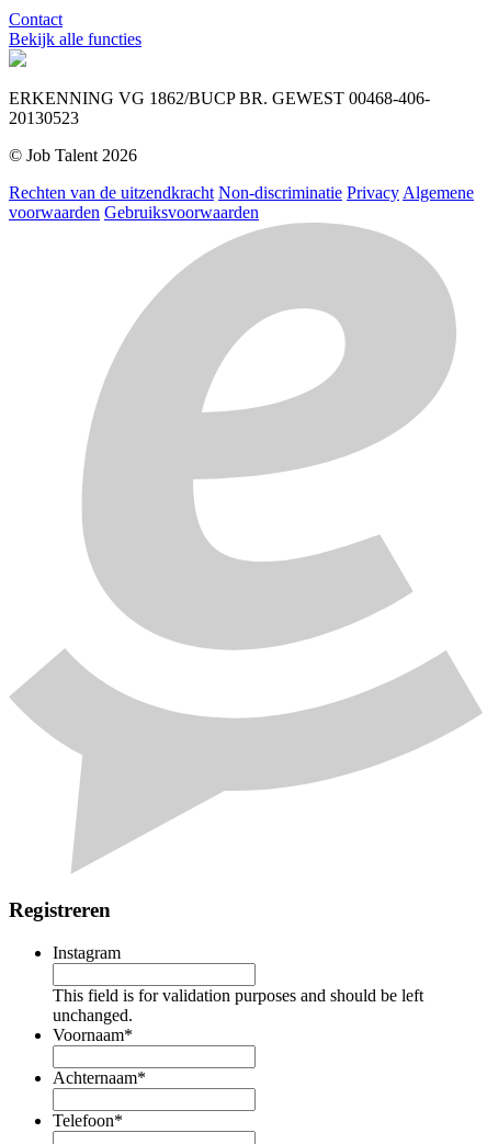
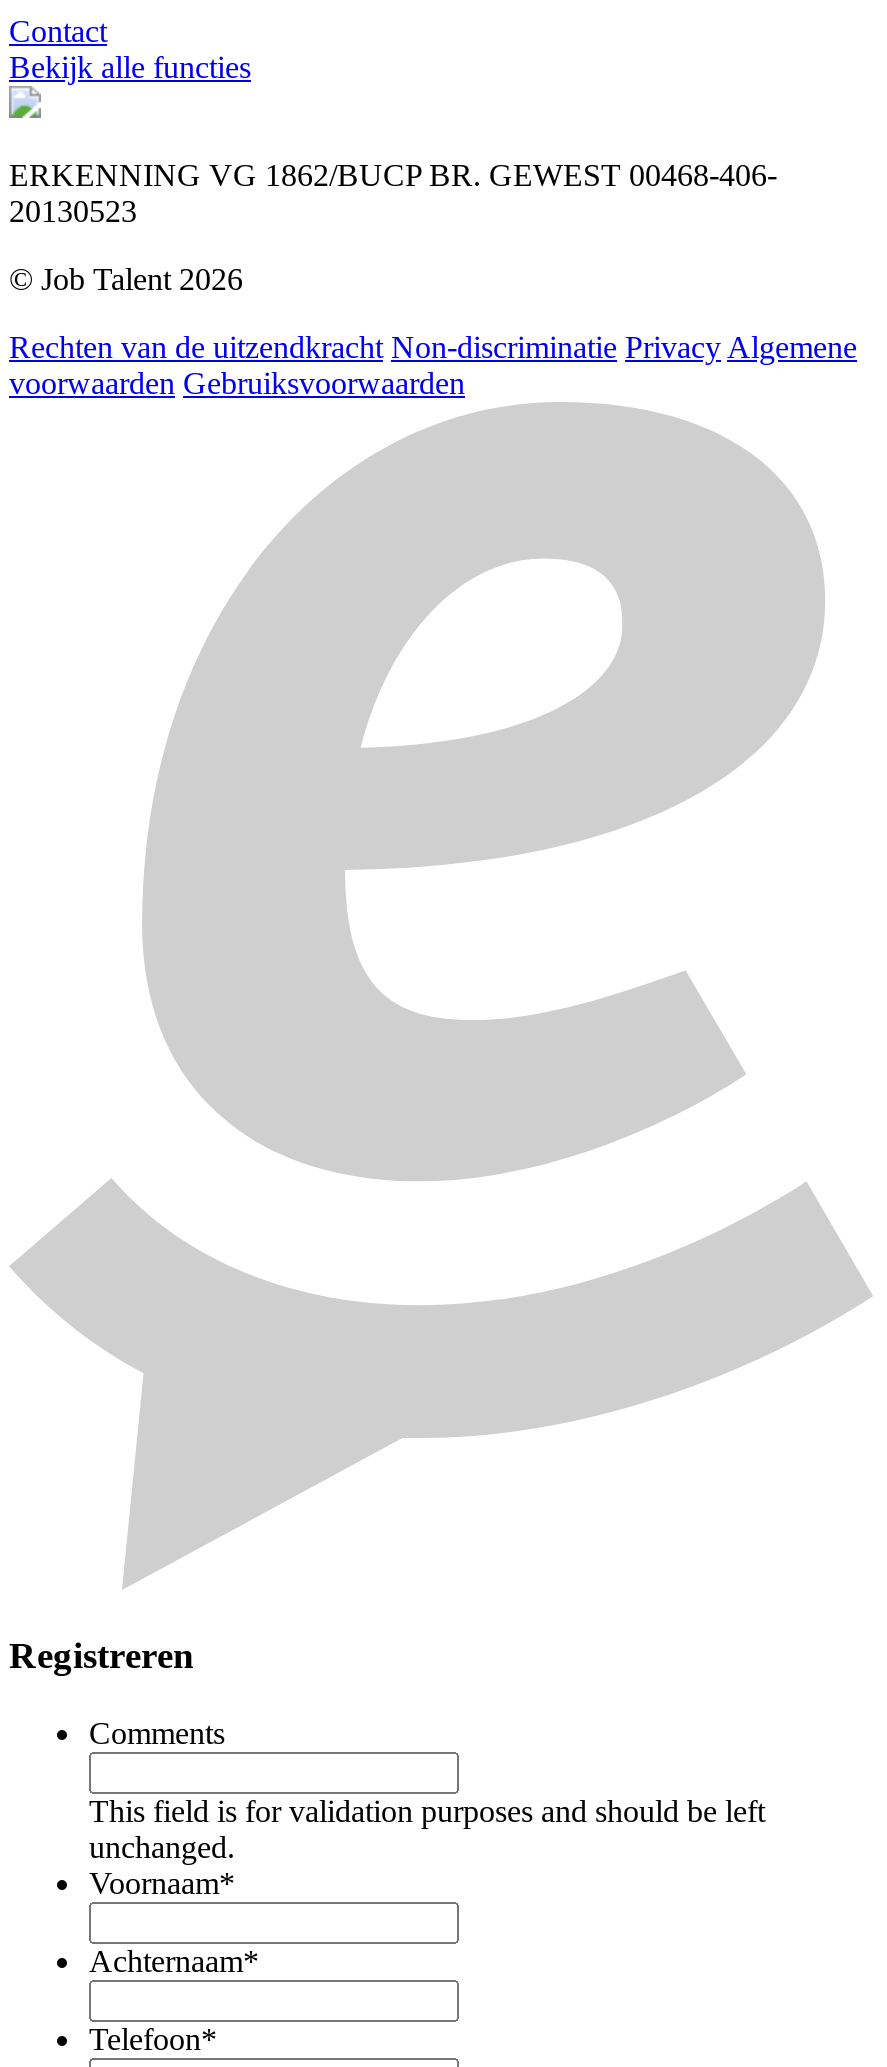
- Instagram
+ Comments
